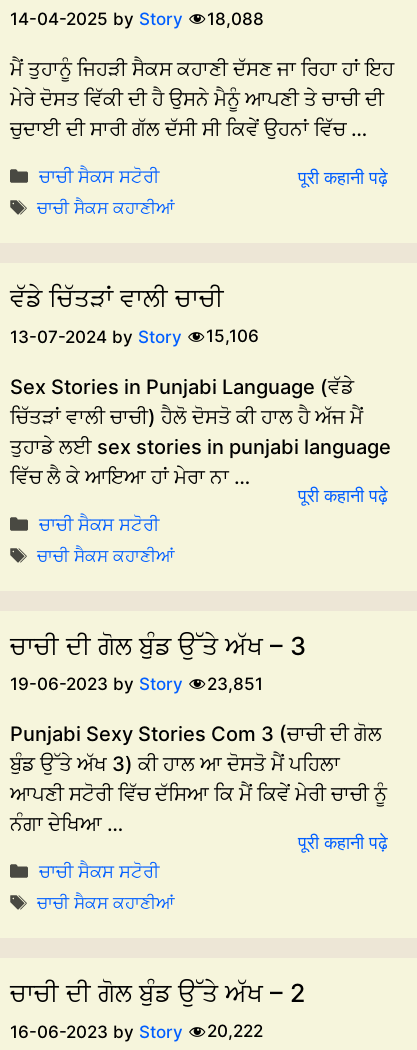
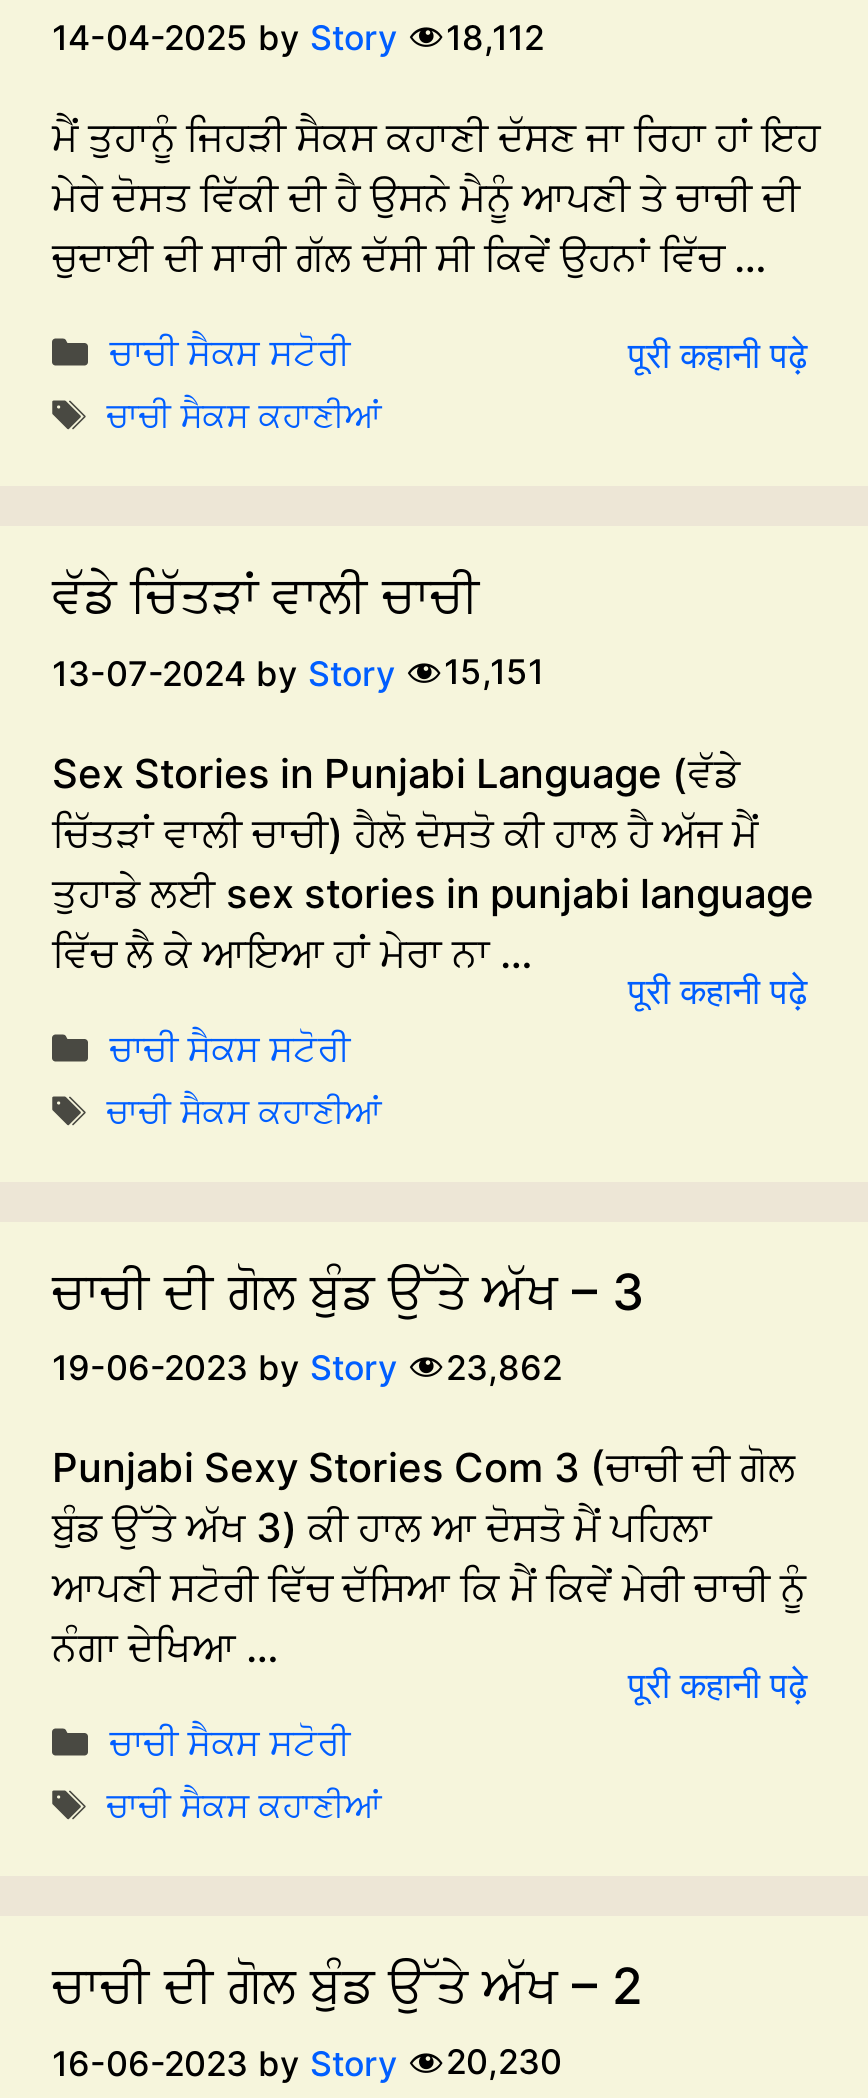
- 14-04-2025 by Story 18,088
+ 14-04-2025 by Story 18,112

- 13-07-2024 by Story 15,106
+ 13-07-2024 by Story 15,151

- 19-06-2023 by Story 23,851
+ 19-06-2023 by Story 23,862

- 16-06-2023 by Story 20,222
+ 16-06-2023 by Story 20,230
